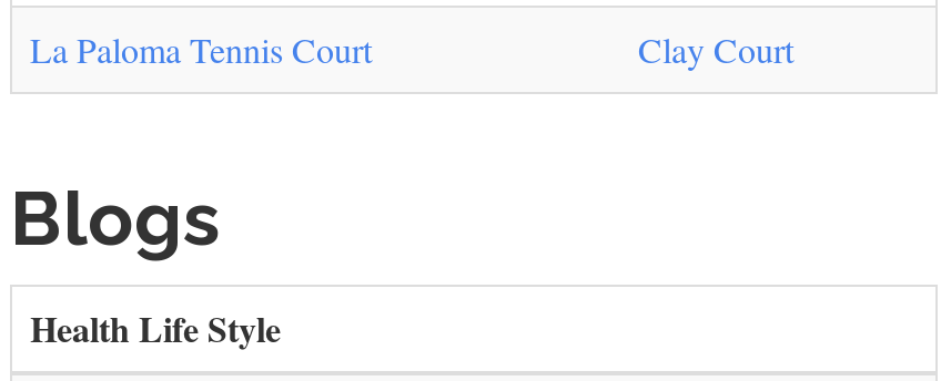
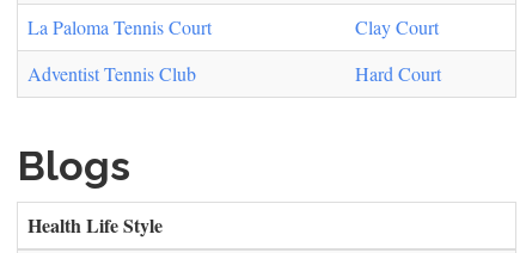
+ Adventist Tennis Club
+ Hard Court
